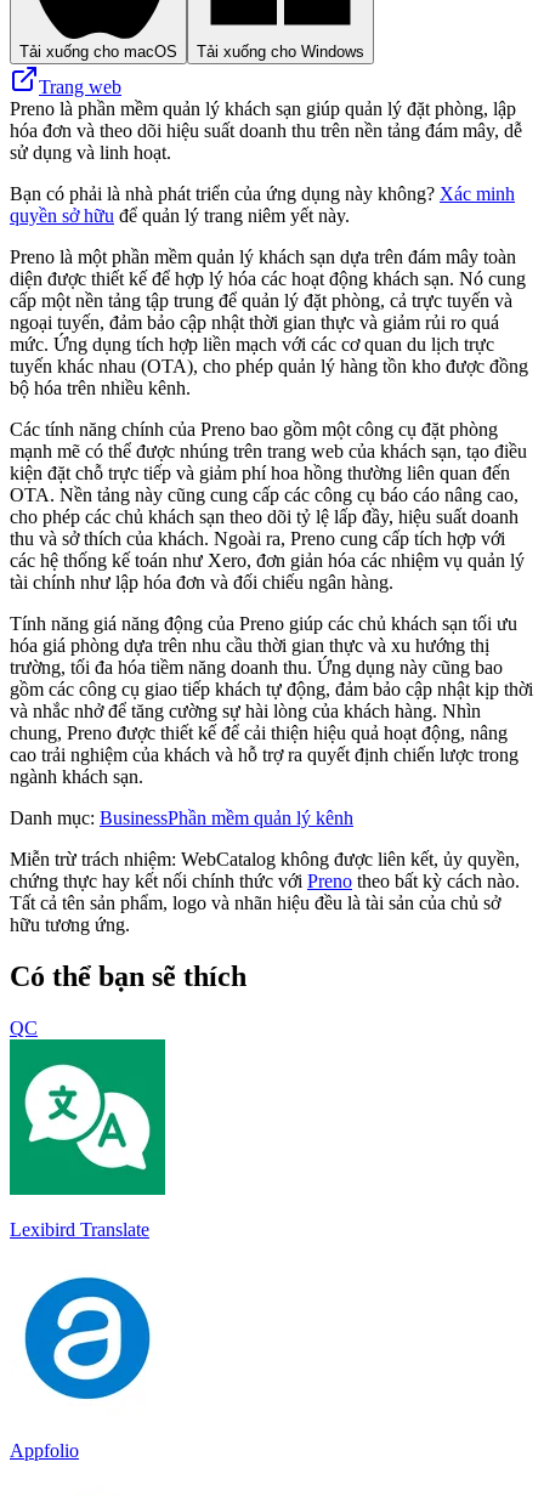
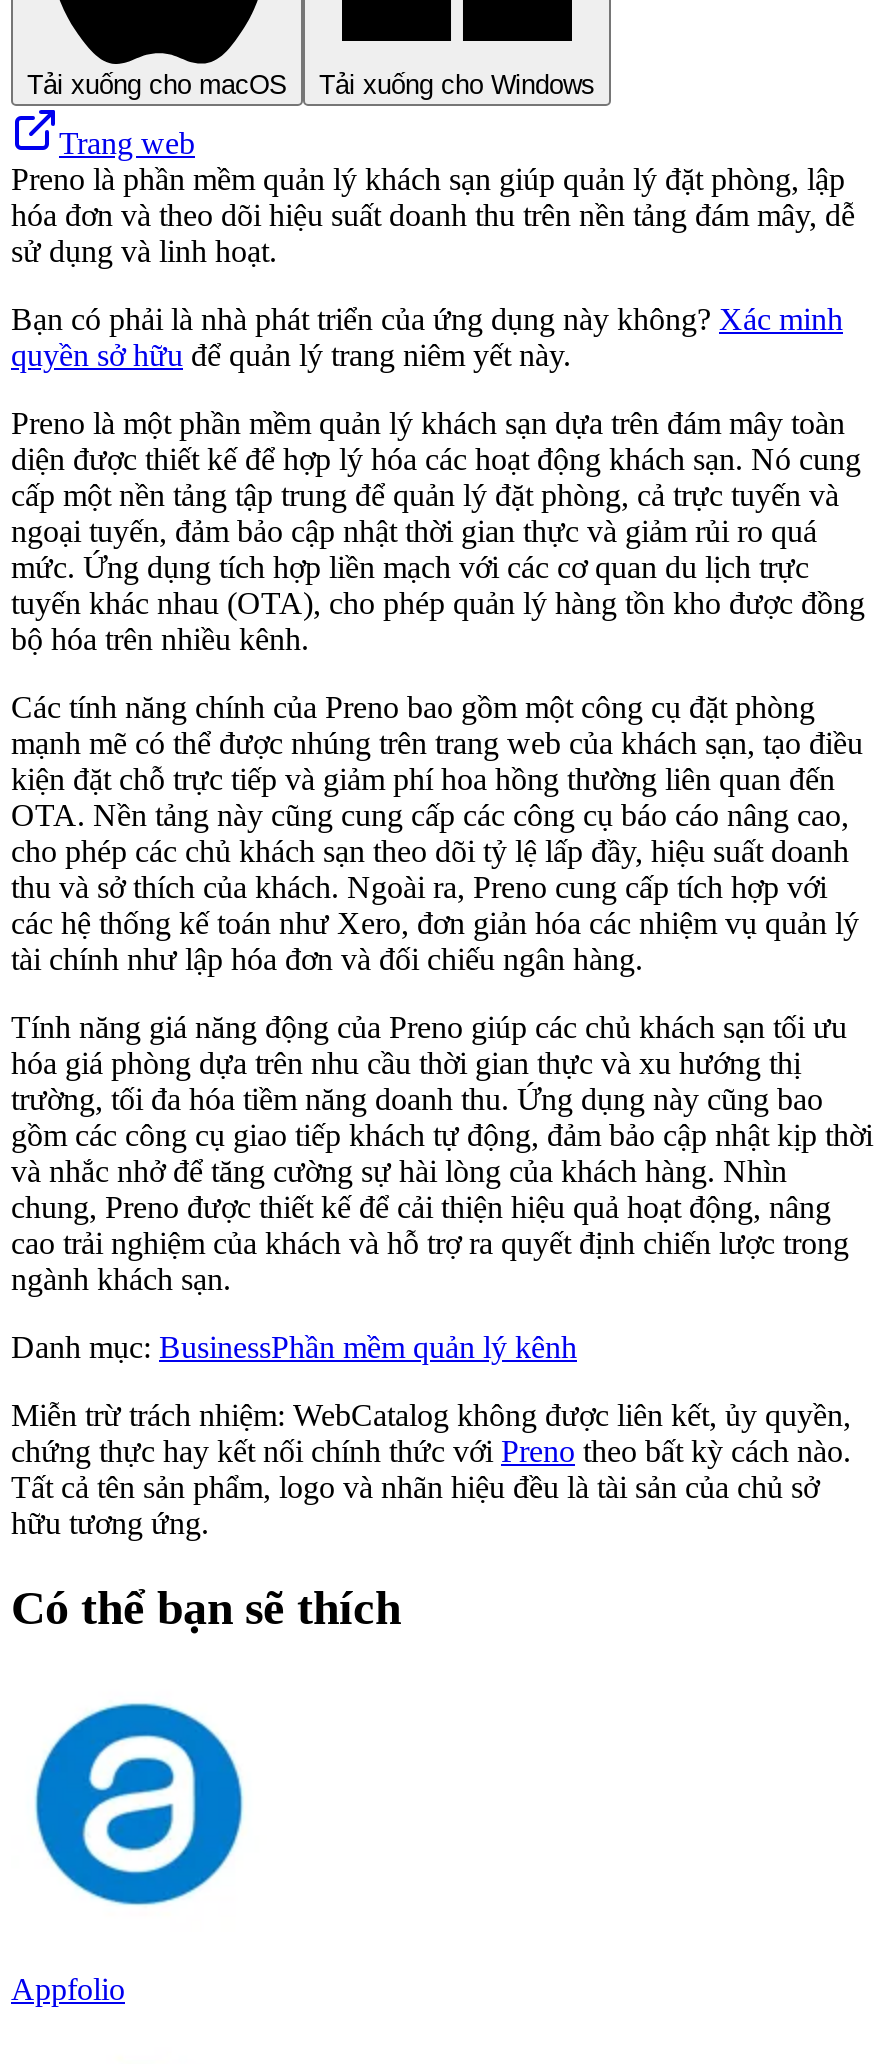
- QC

- [image]
- Lexibird Translate
